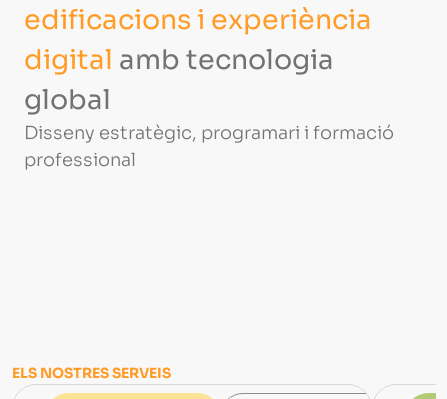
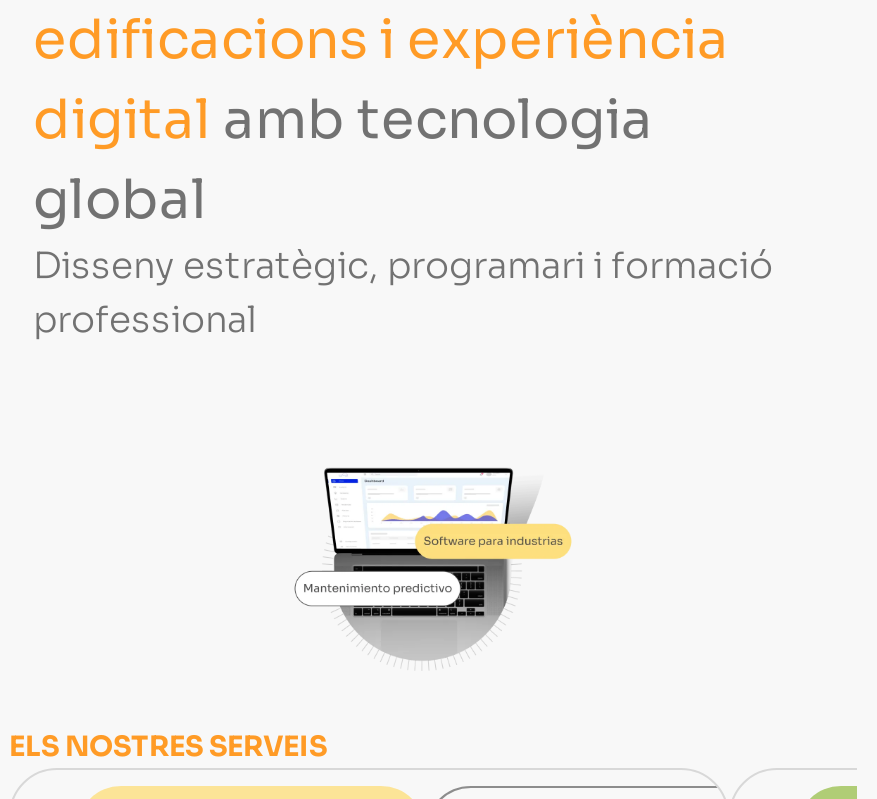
+ [image]
